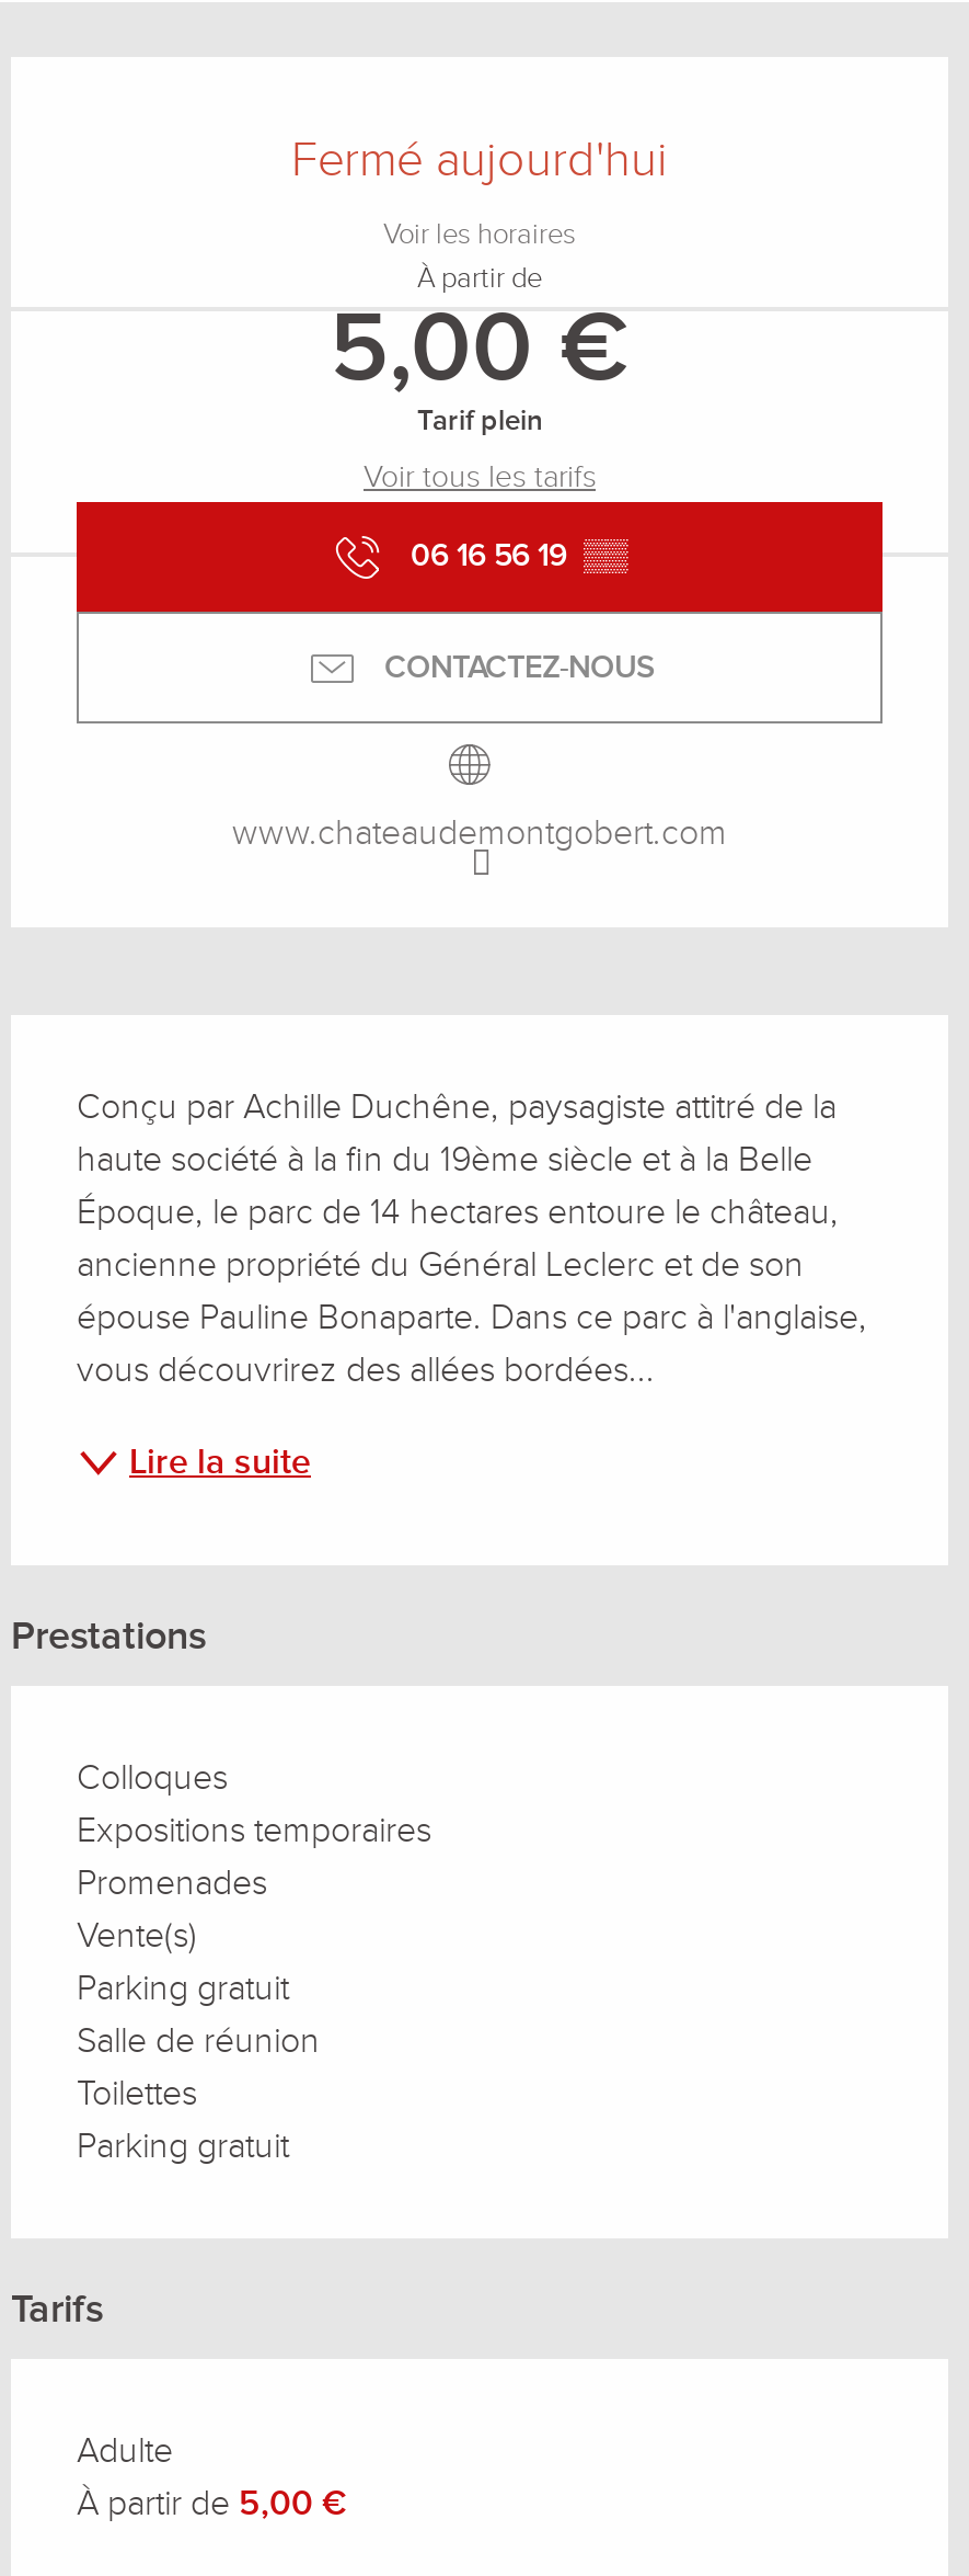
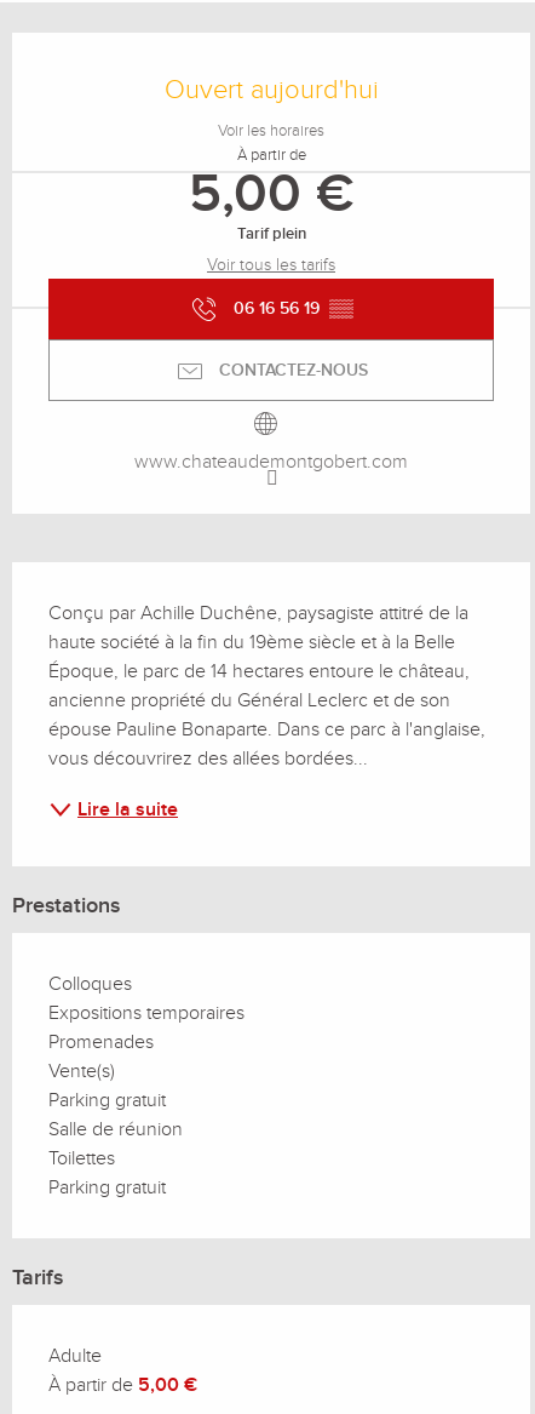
- Fermé aujourd'hui
+ Ouvert aujourd'hui
